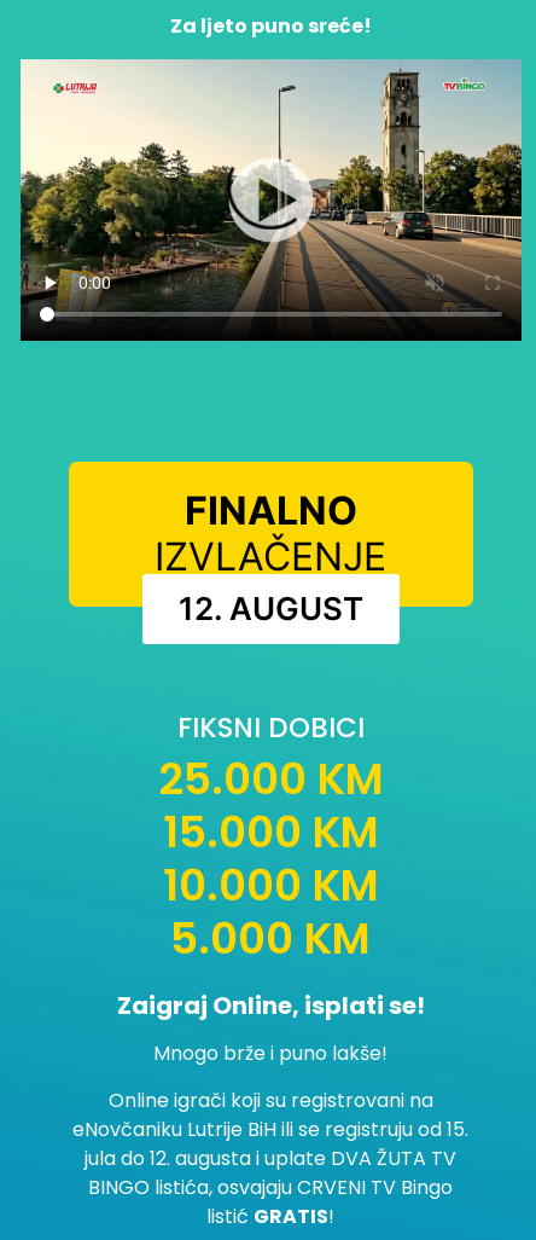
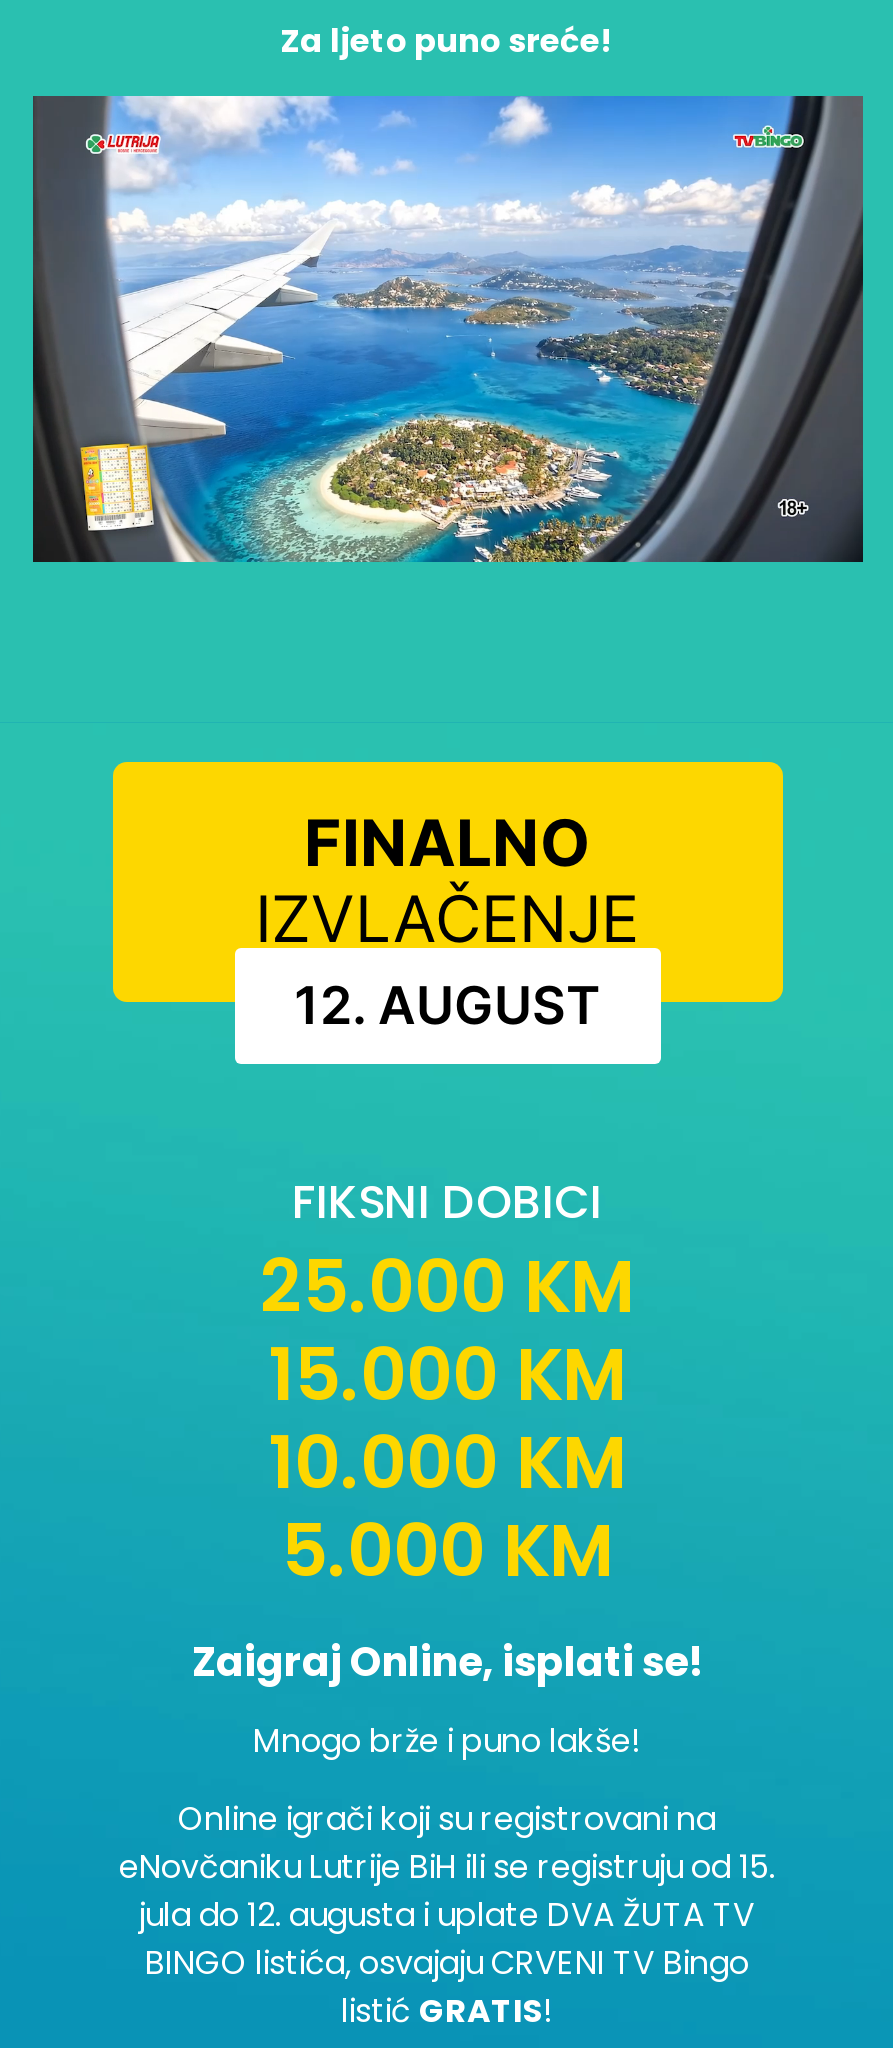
- [image]
+ [image]
